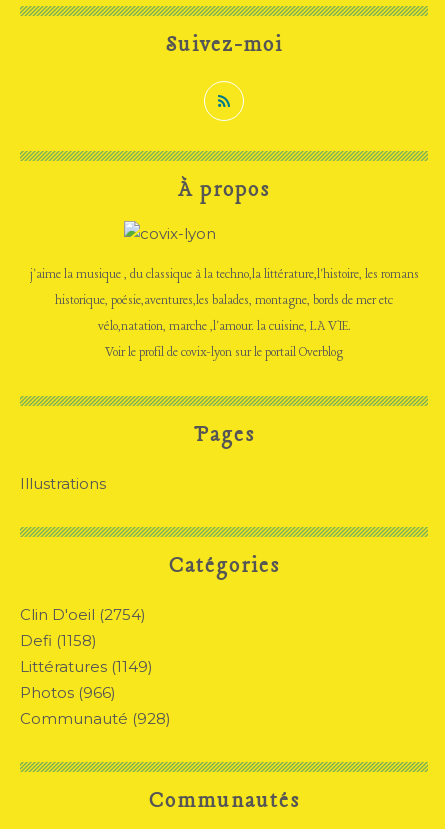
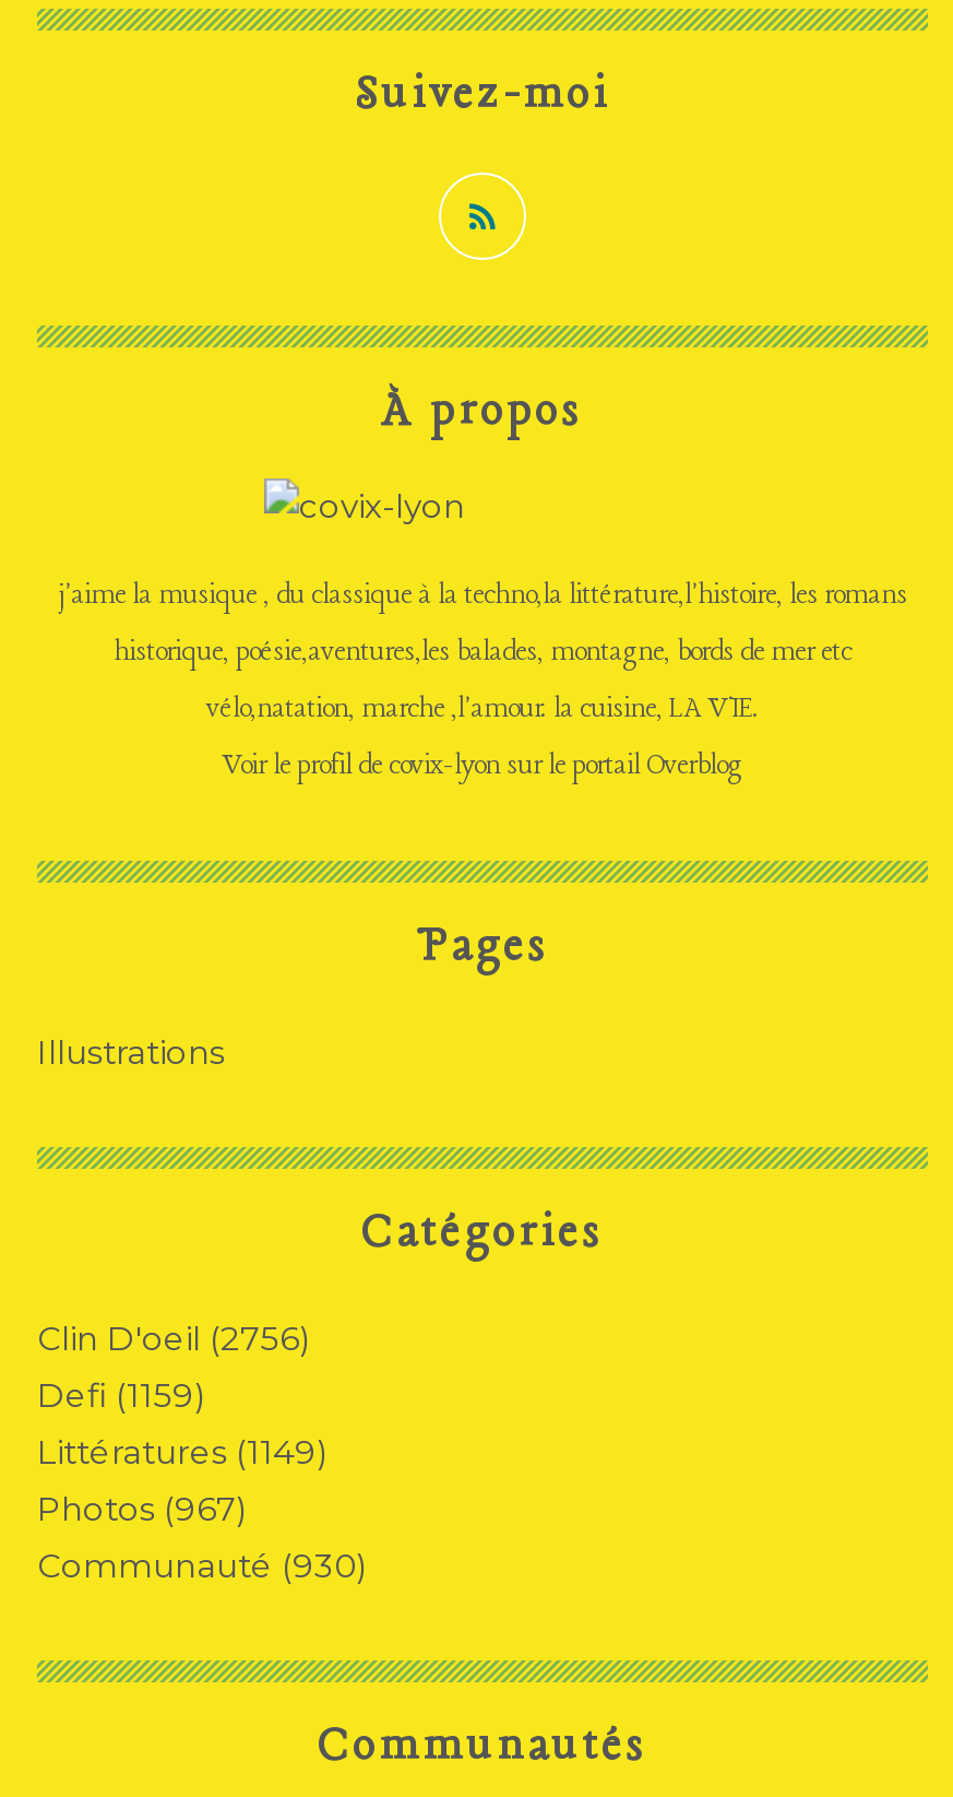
- Clin D'oeil (2754)
+ Clin D'oeil (2756)

- Defi (1158)
+ Defi (1159)

- Photos (966)
+ Photos (967)

- Communauté (928)
+ Communauté (930)
